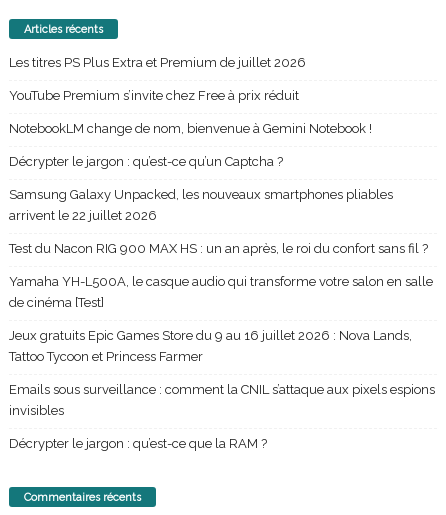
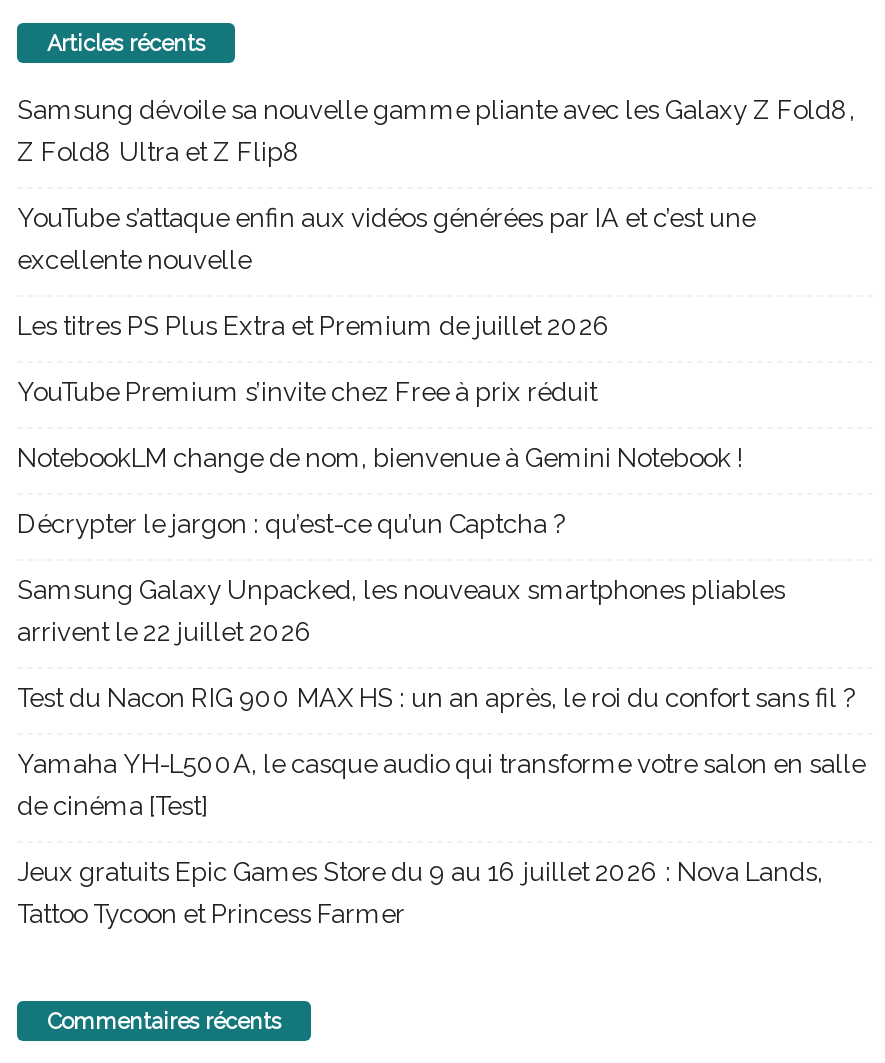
+ Samsung dévoile sa nouvelle gamme pliante avec les Galaxy Z Fold8,
+ Z Fold8 Ultra et Z Flip8
+ YouTube s’attaque enfin aux vidéos générées par IA et c’est une
+ excellente nouvelle

moved down: Les titres PS Plus Extra et Premium de juillet 2026 | YouTube Premium s’invite chez Free à prix réduit | NotebookLM change de nom, bienvenue à Gemini Notebook ! | ... | Jeux gratuits Epic Games Store du 9 au 16 juillet 2026 : Nova Lands, | Tattoo Tycoon et Princess Farmer

- Emails sous surveillance : comment la CNIL s’attaque aux pixels espions
- invisibles
- Décrypter le jargon : qu’est-ce que la RAM ?
